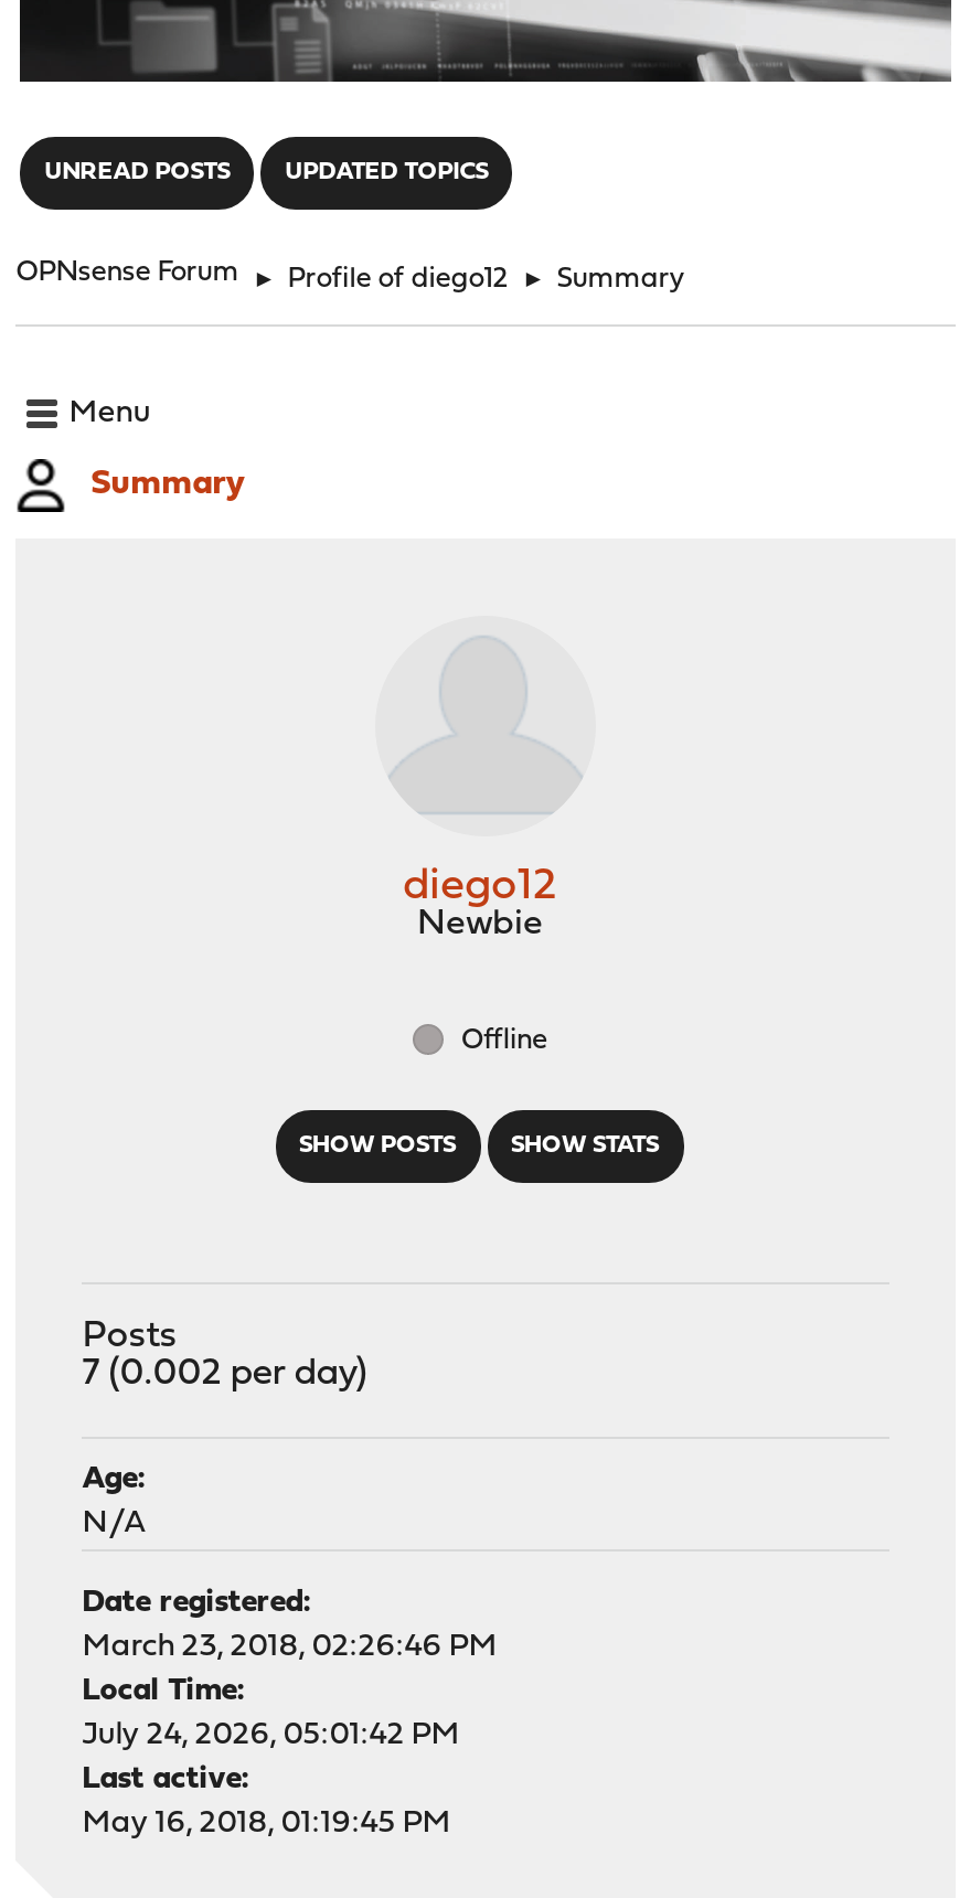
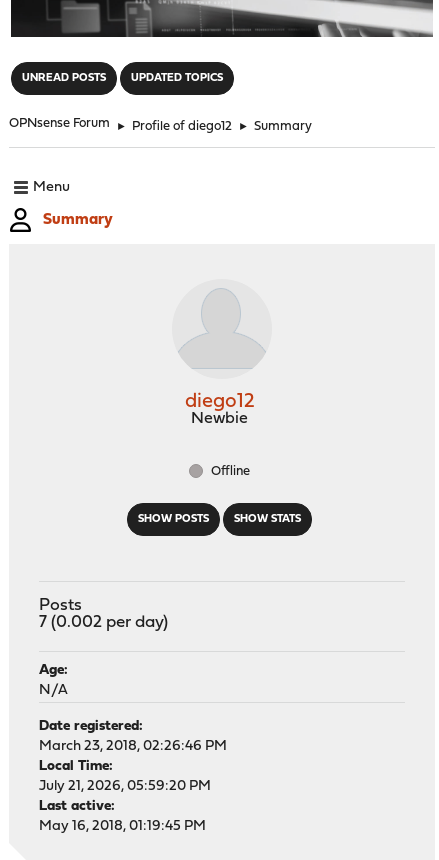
- July 24, 2026, 05:01:42 PM
+ July 21, 2026, 05:59:20 PM
